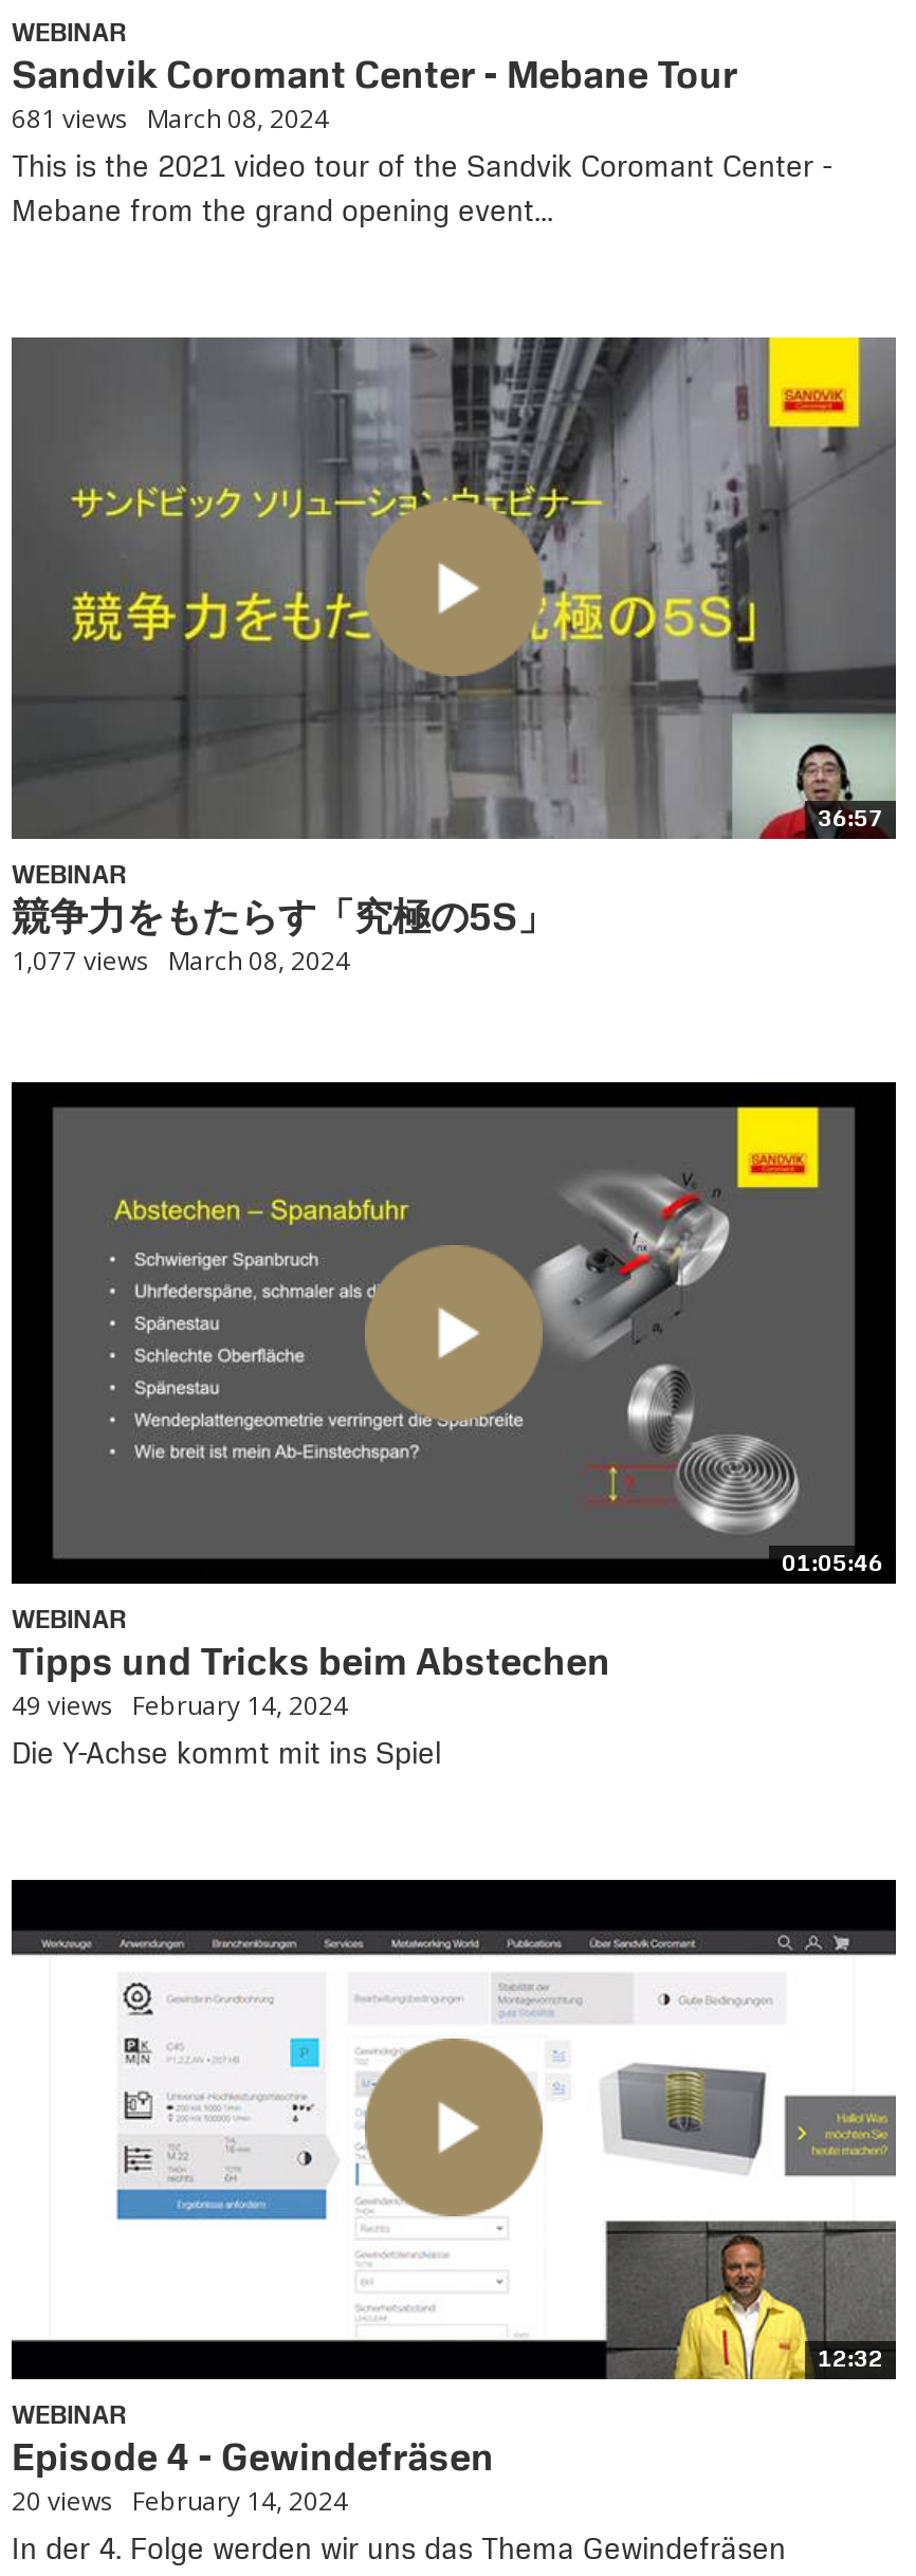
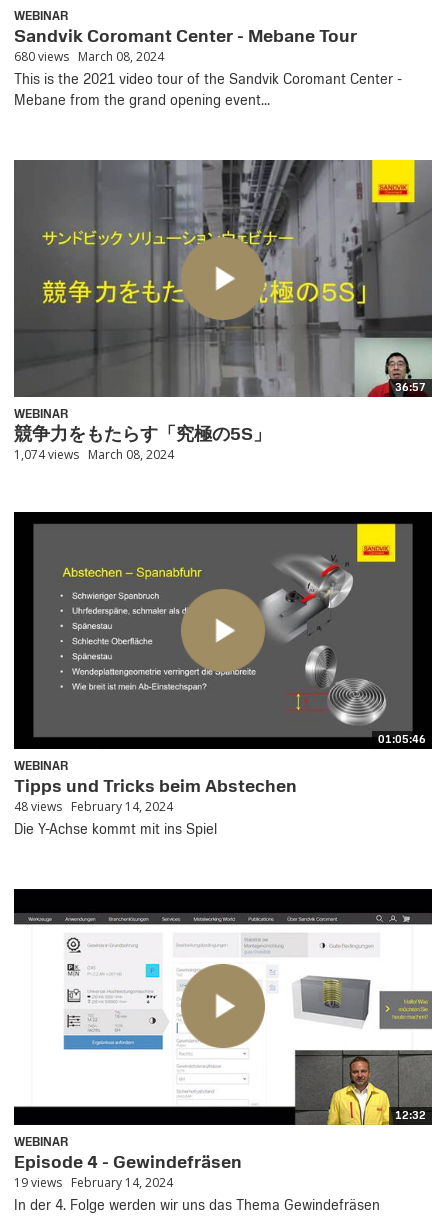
- 681 views March 08, 2024
+ 680 views March 08, 2024

- 1,077 views March 08, 2024
+ 1,074 views March 08, 2024

- 49 views February 14, 2024
+ 48 views February 14, 2024

- 20 views February 14, 2024
+ 19 views February 14, 2024
